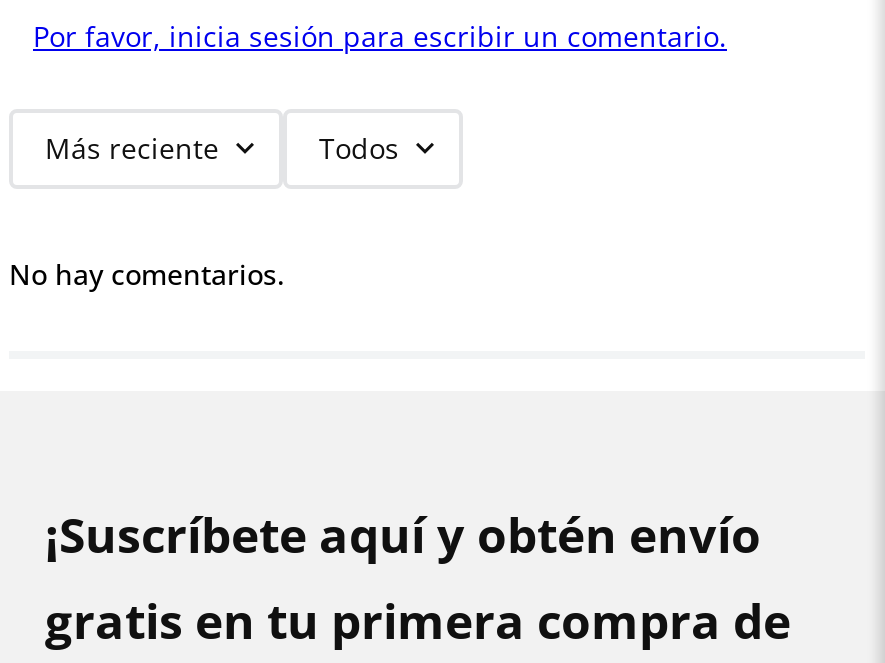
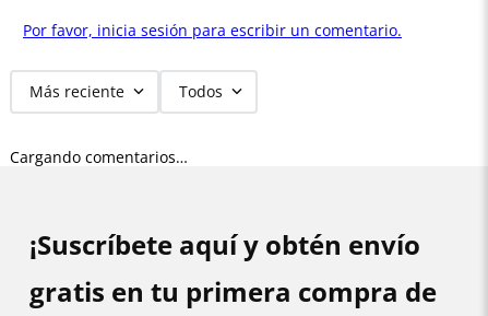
- No hay comentarios.
+ Cargando comentarios…
